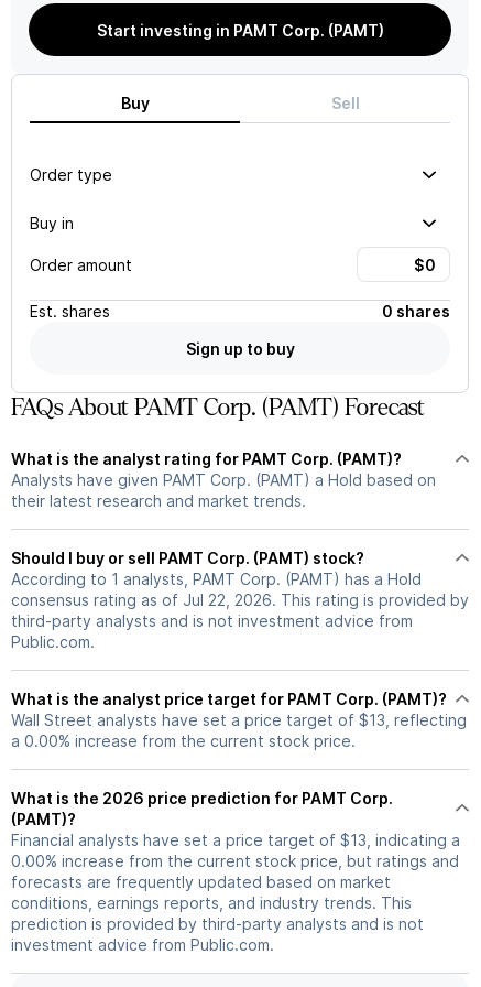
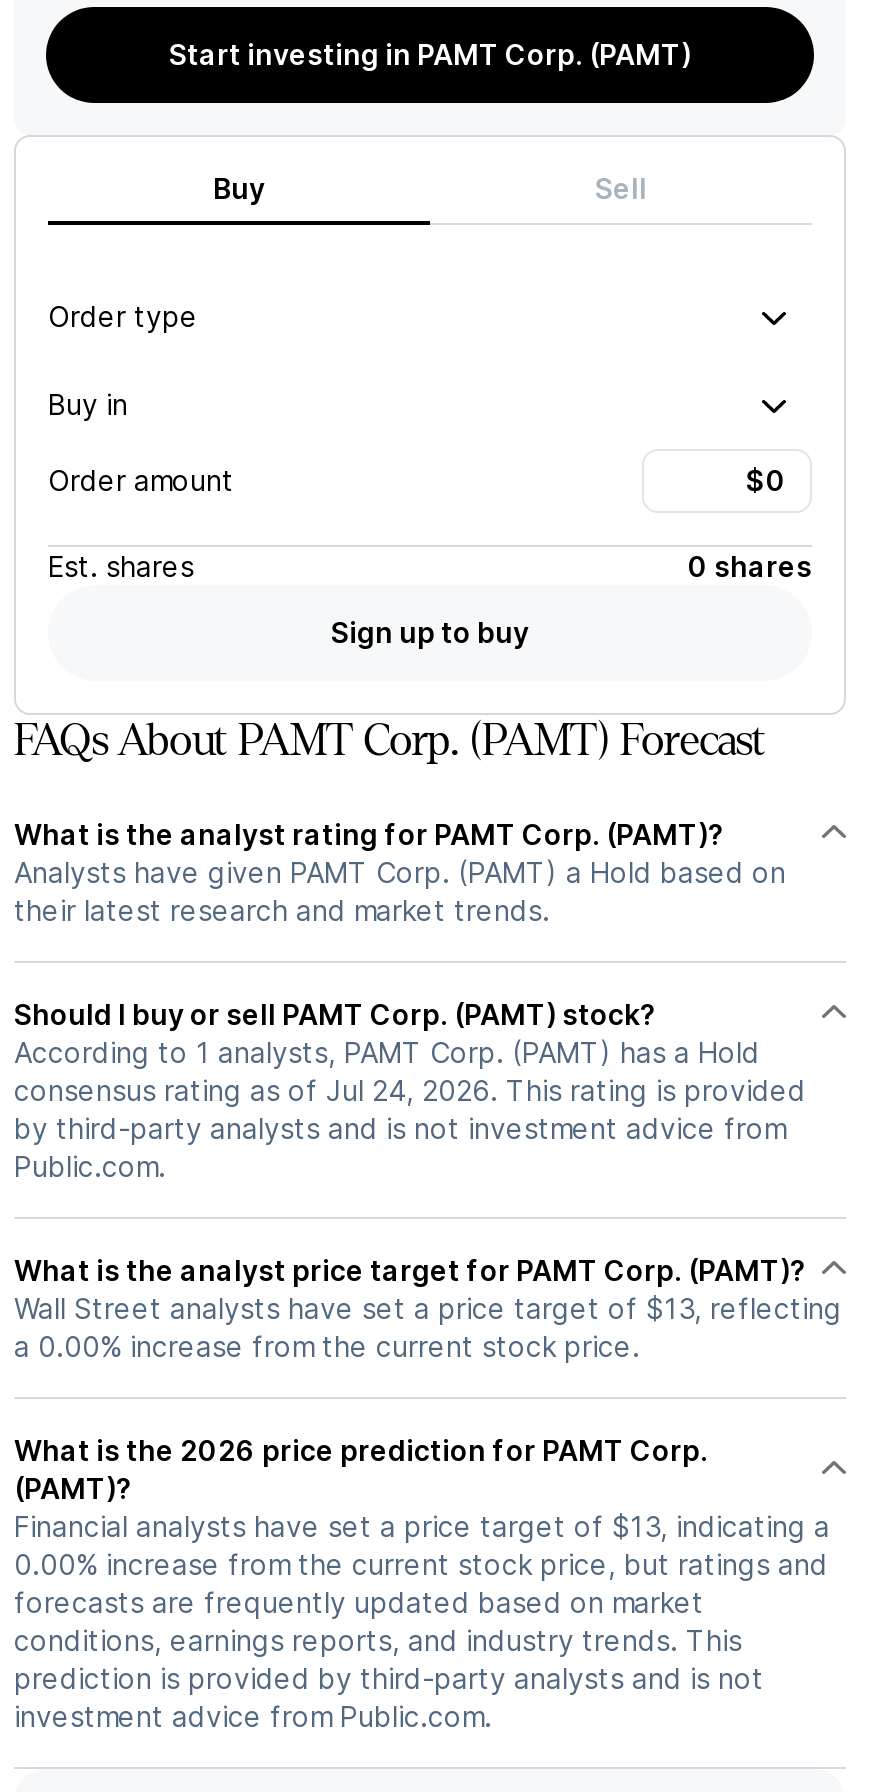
- consensus rating as of Jul 22, 2026. This rating is provided by
- third-party analysts and is not investment advice from
+ consensus rating as of Jul 24, 2026. This rating is provided
+ by third-party analysts and is not investment advice from
